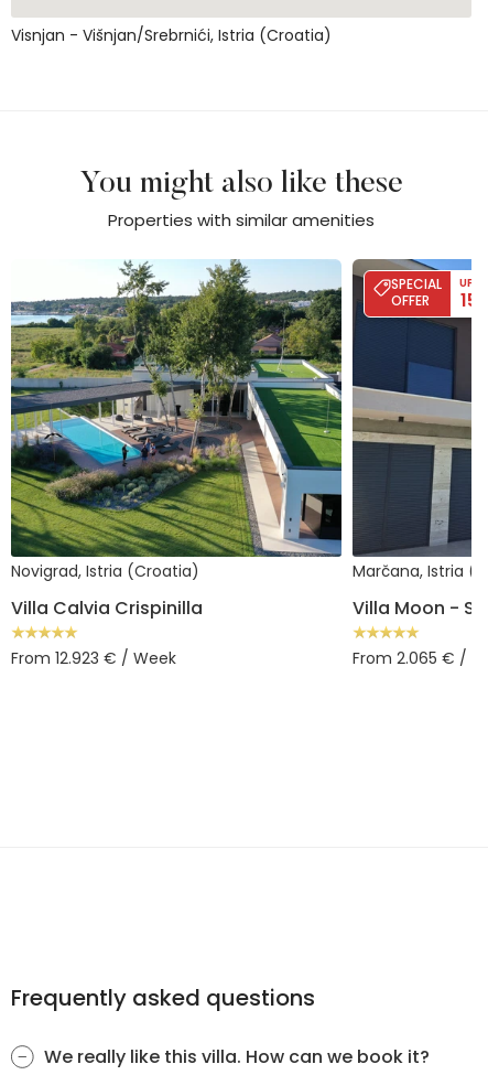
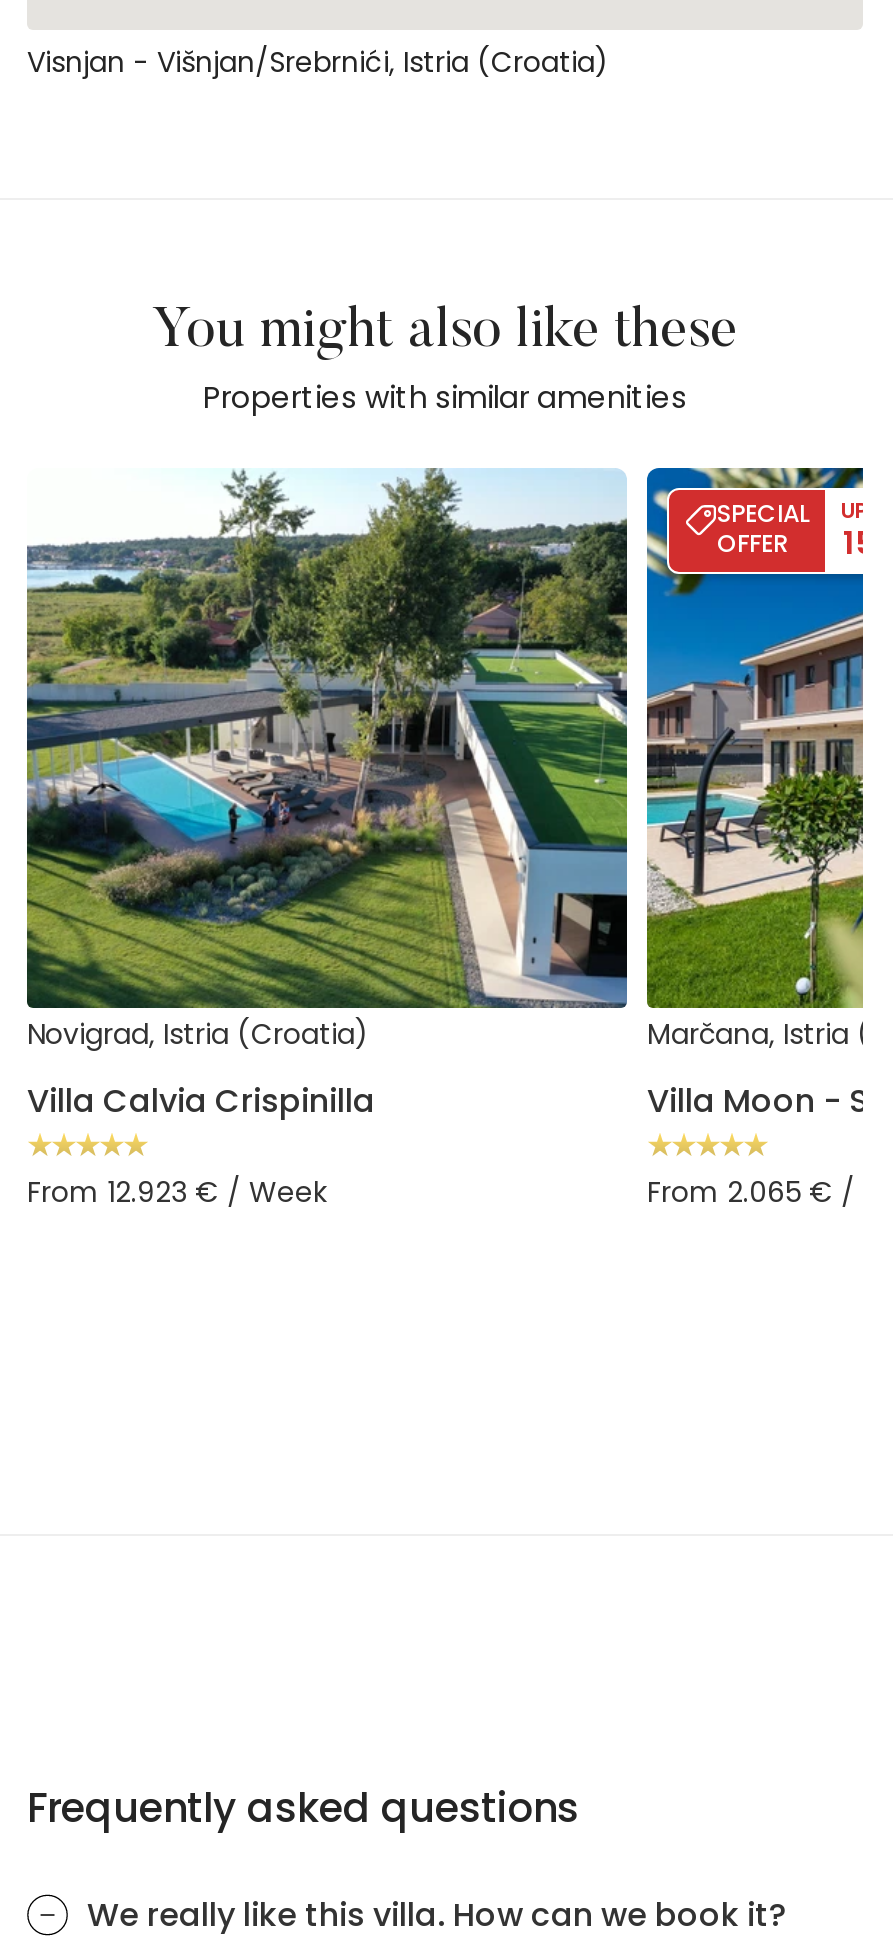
- [image]
+ [image]
